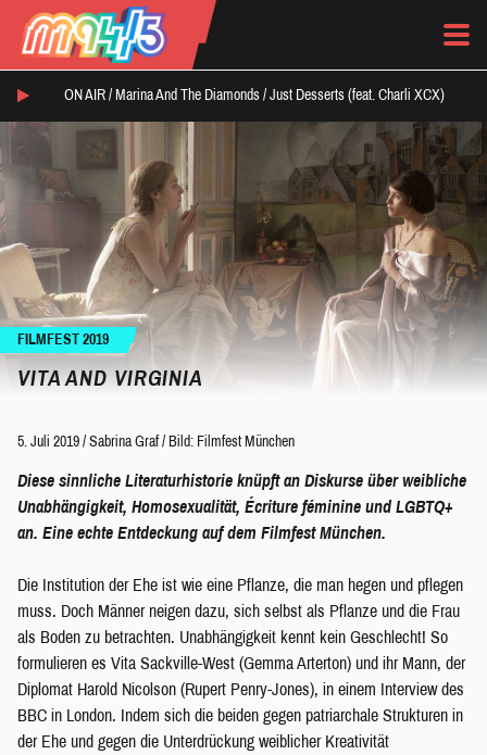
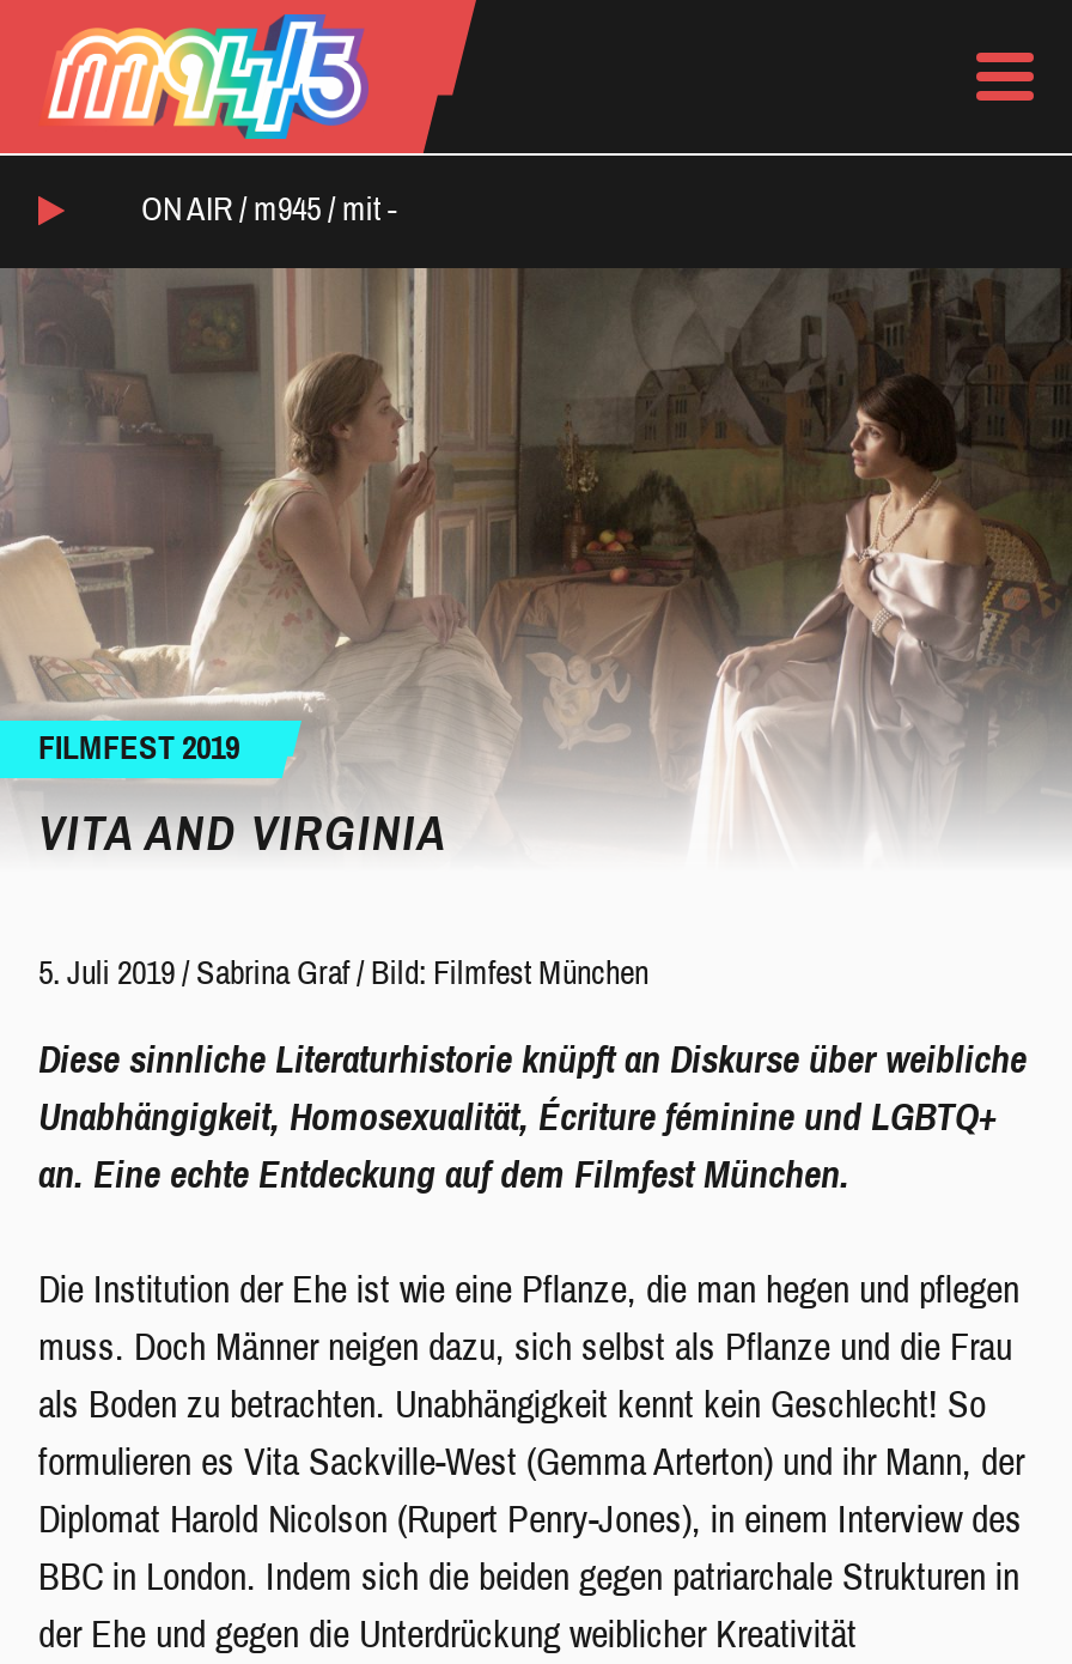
- ON AIR / Marina And The Diamonds / Just Desserts (feat. Charli XCX)
+ ON AIR / m945 / mit -
